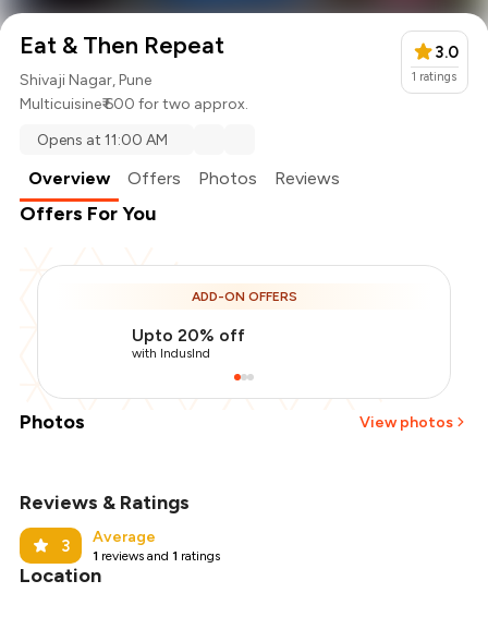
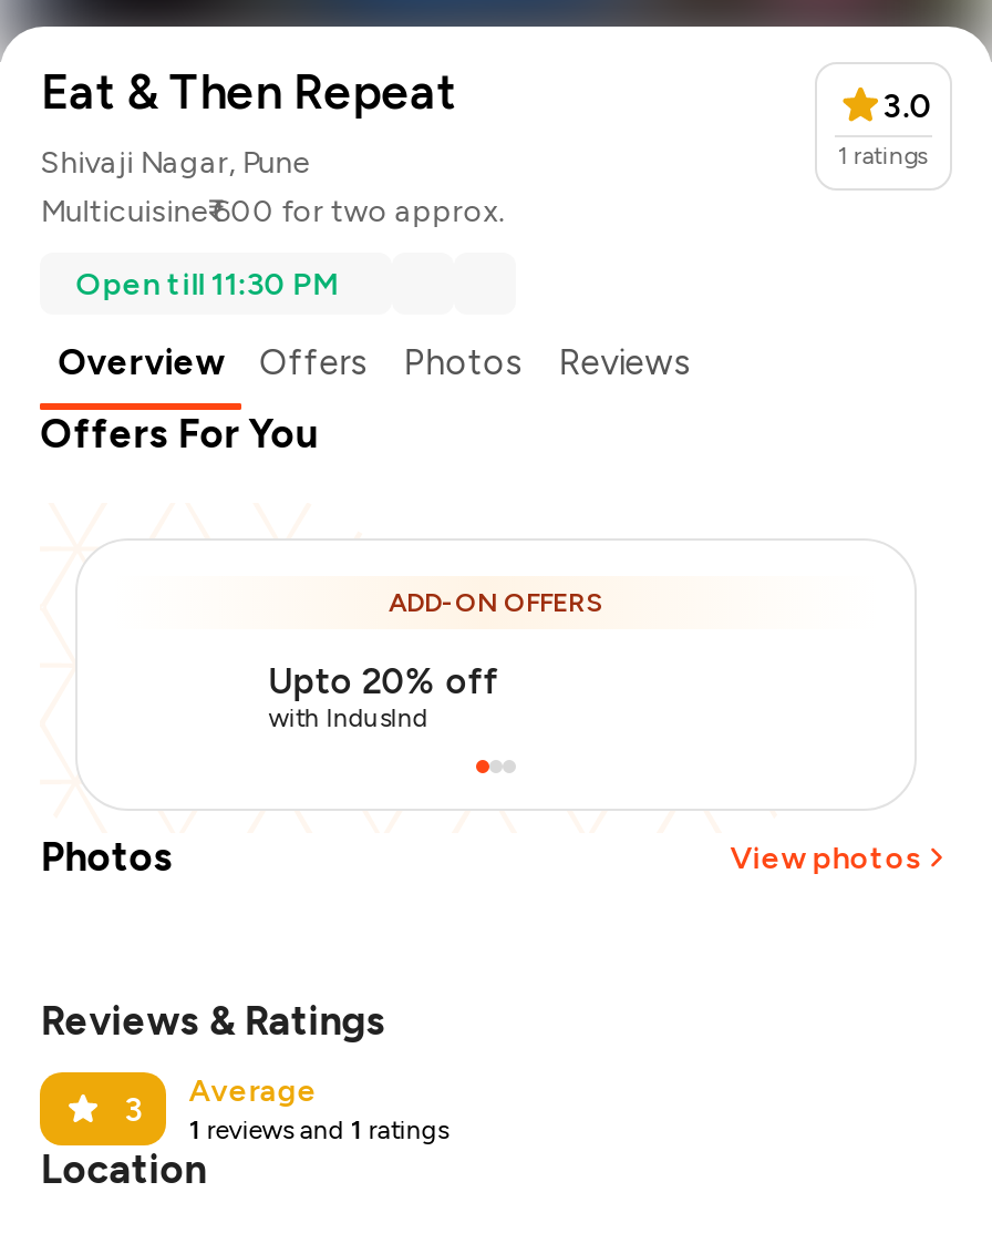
- Opens at 11:00 AM
+ Open till 11:30 PM
